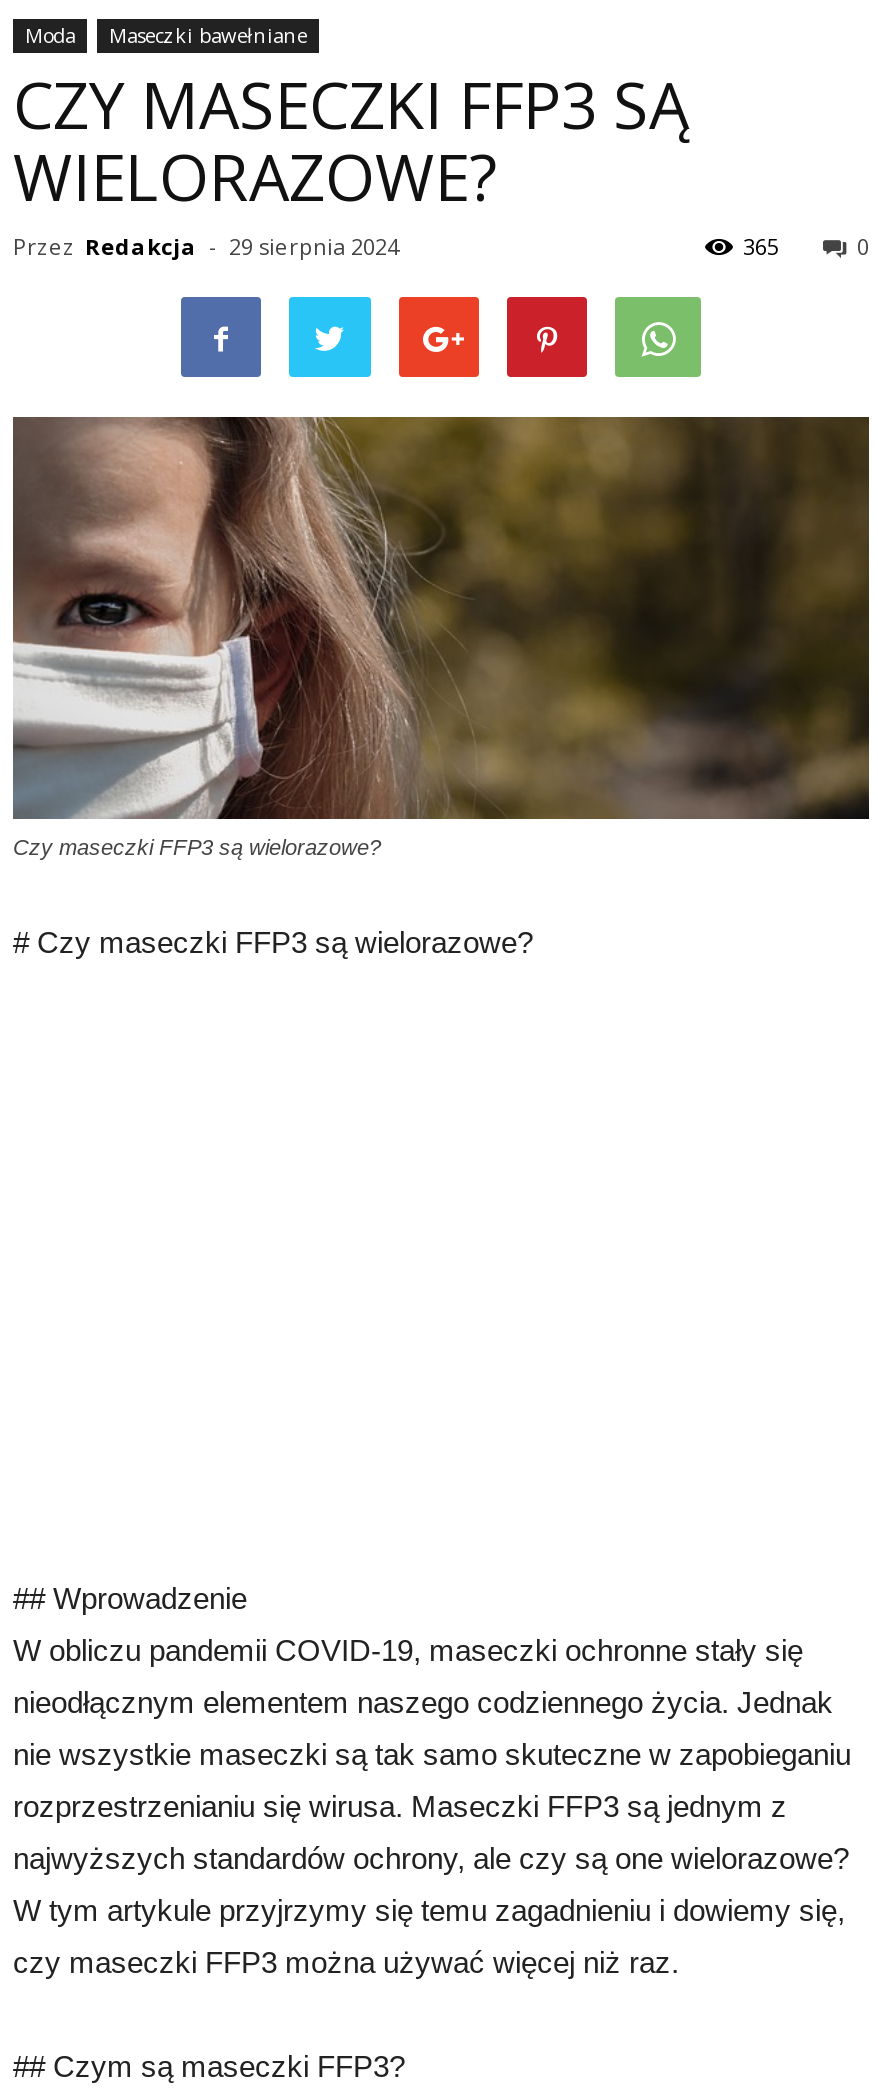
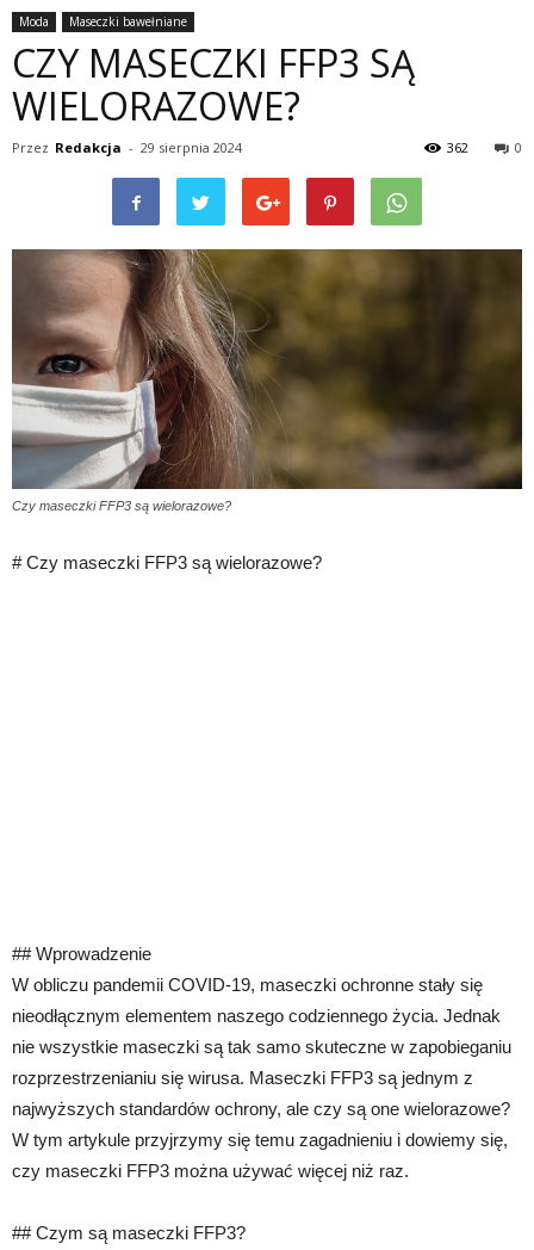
- 365
+ 362
